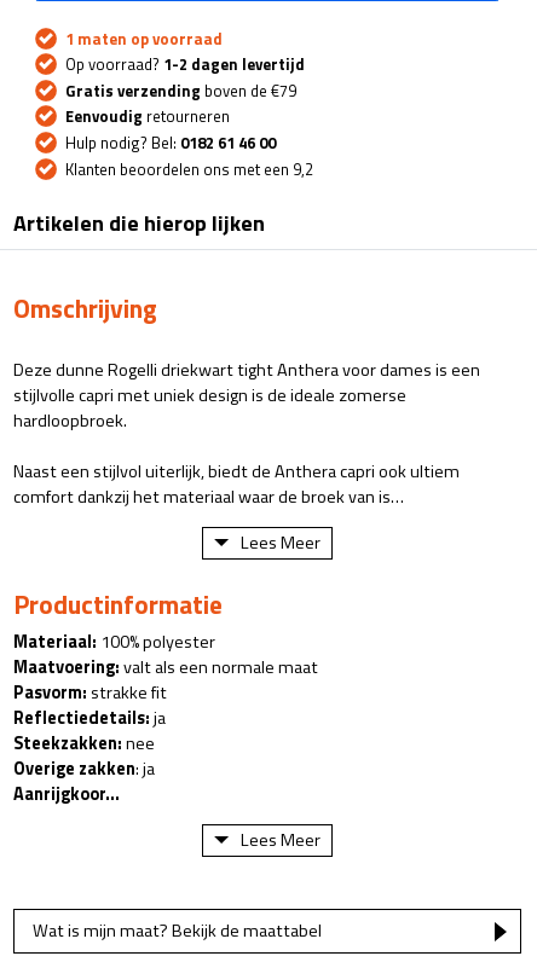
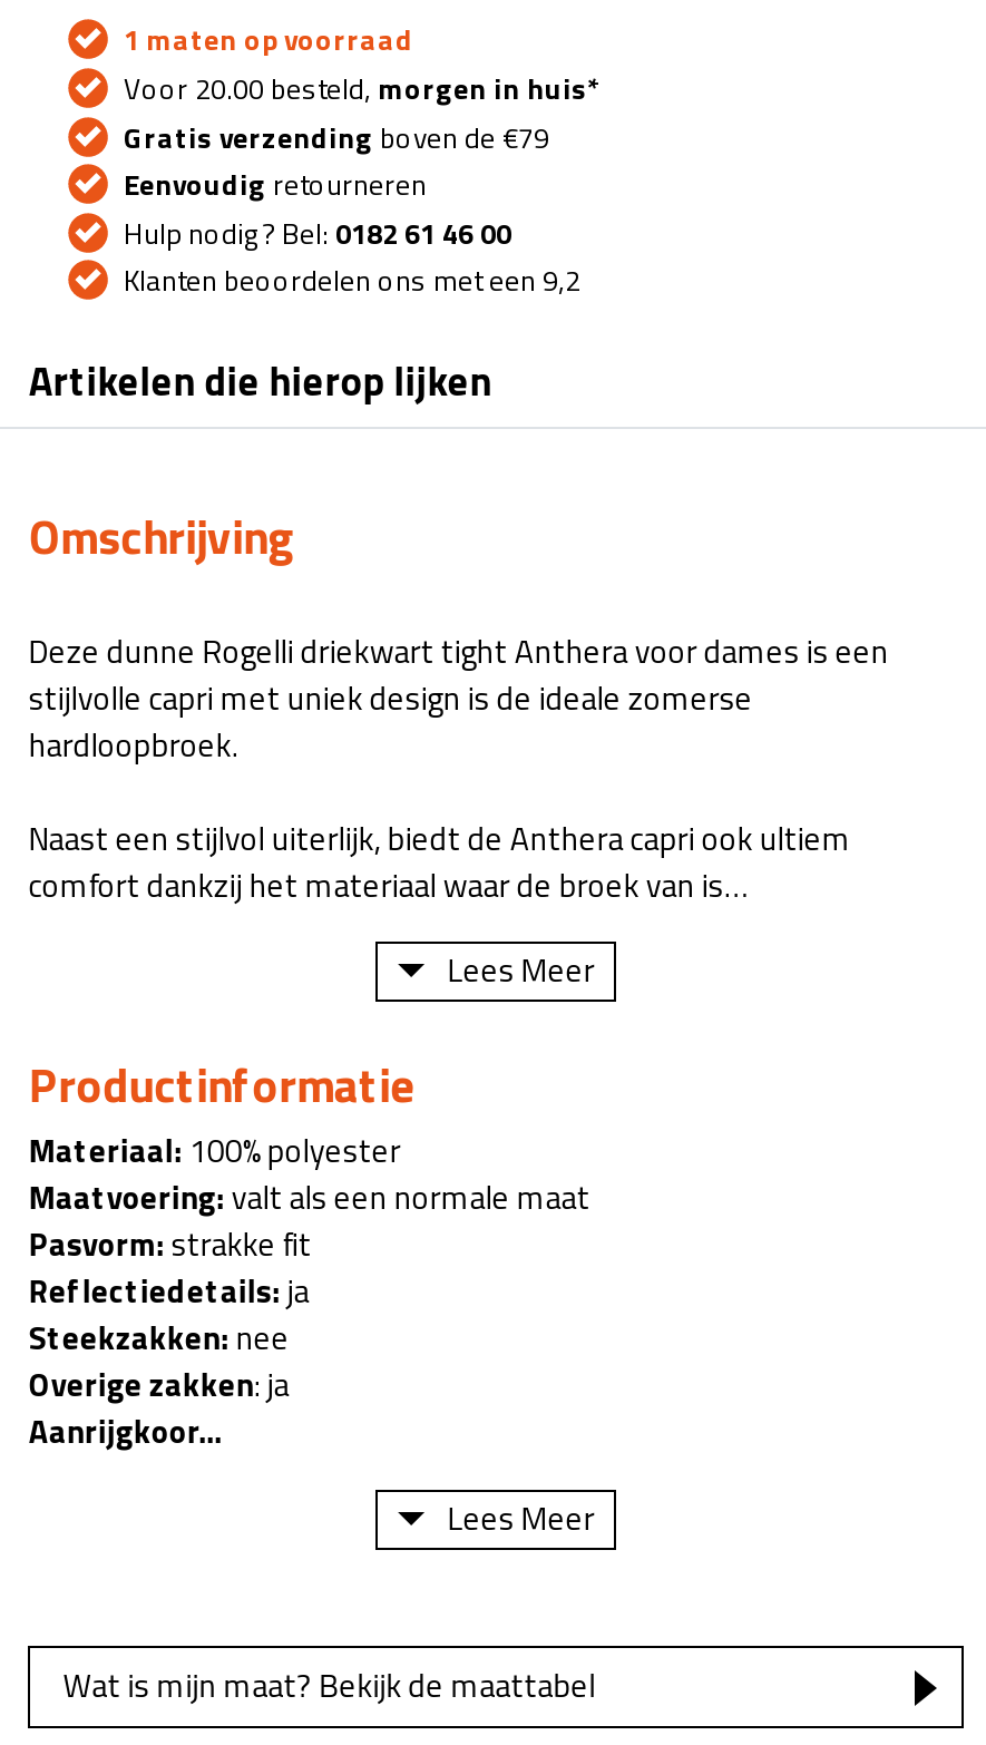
- Op voorraad? 1-2 dagen levertijd
+ Voor 20.00 besteld, morgen in huis*
